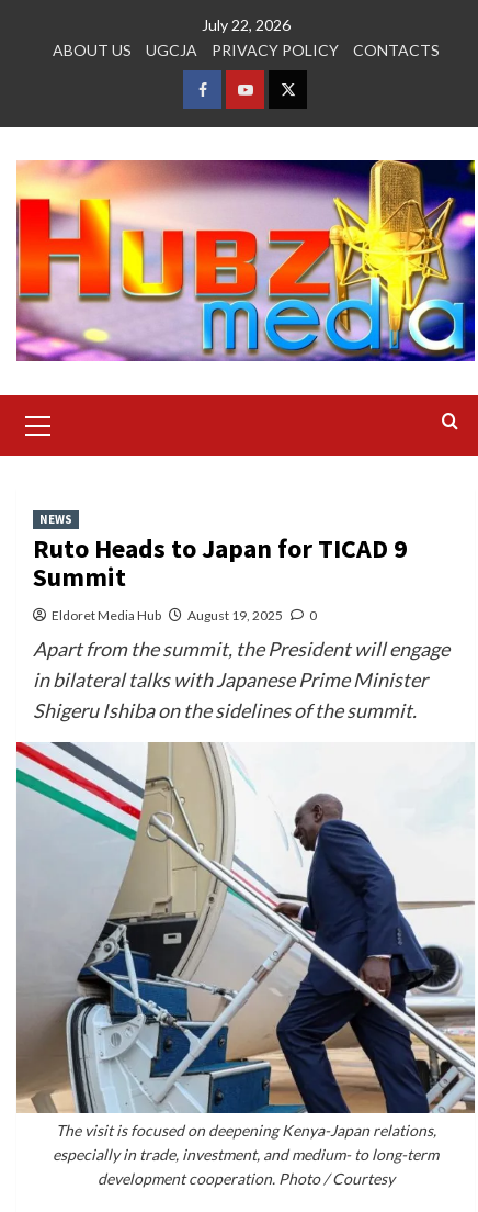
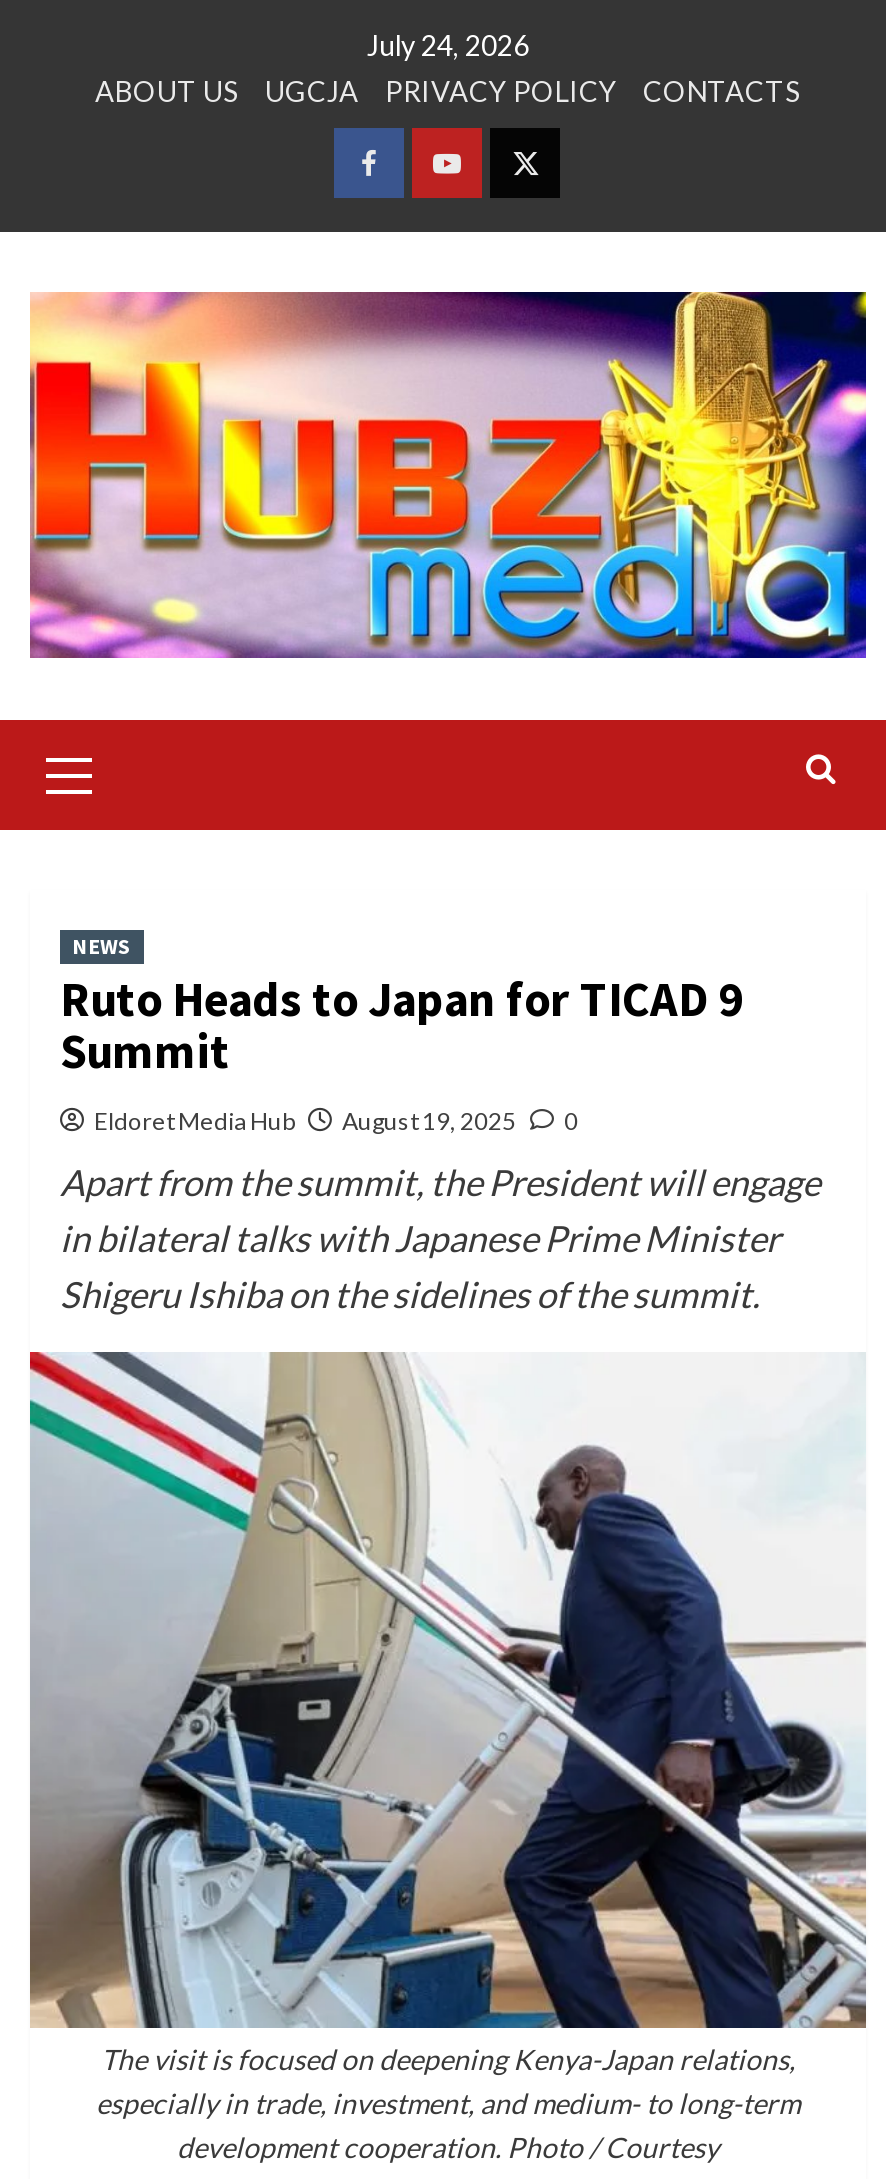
- July 22, 2026
+ July 24, 2026
